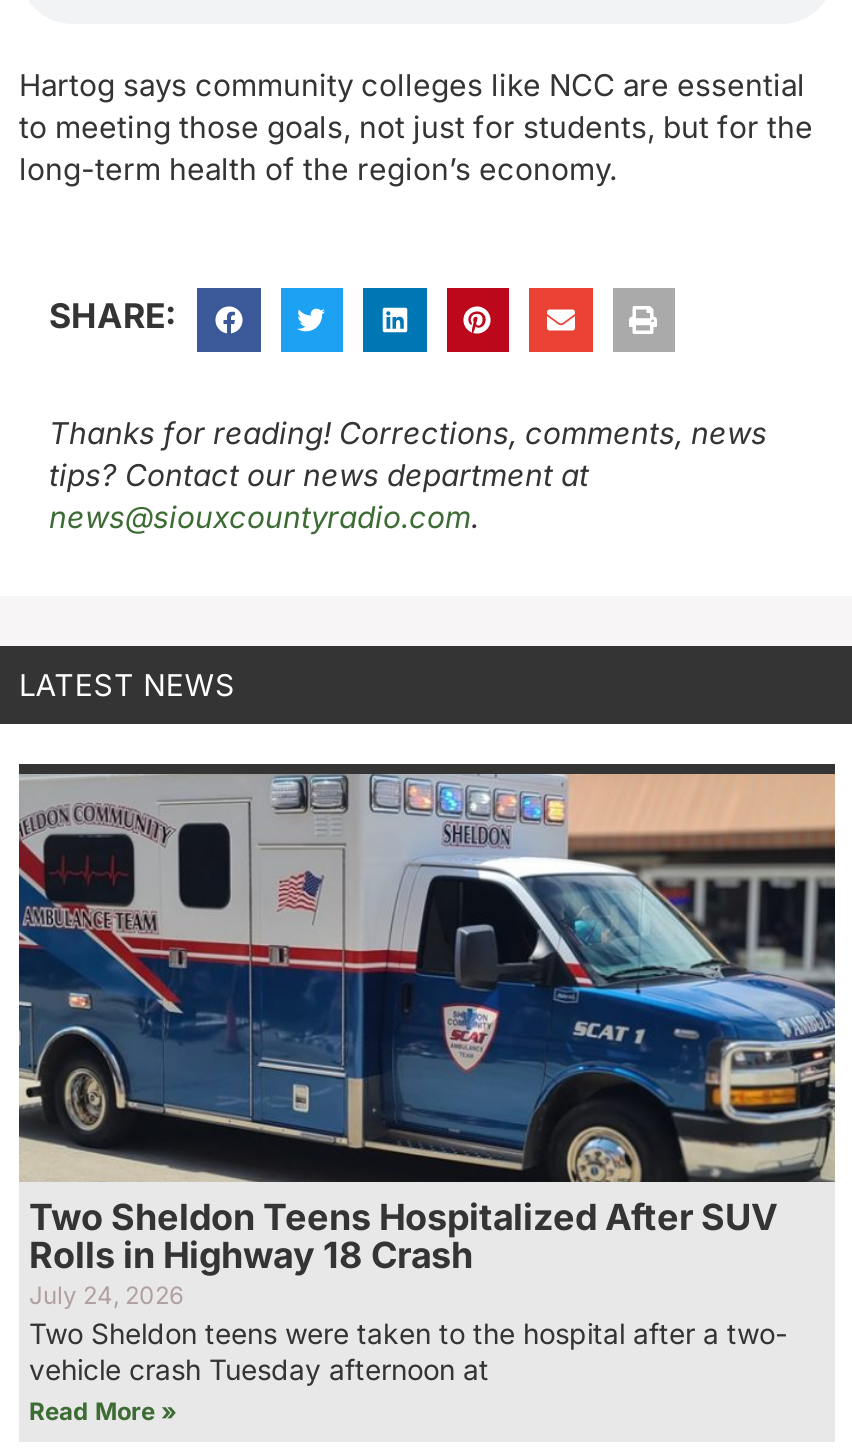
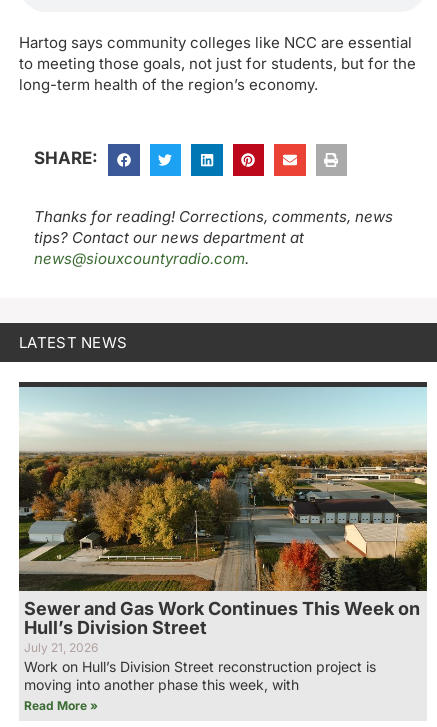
- [image]
- Two Sheldon Teens Hospitalized After SUV
- Rolls in Highway 18 Crash
- July 24, 2026
- Two Sheldon teens were taken to the hospital after a two-
- vehicle crash Tuesday afternoon at
+ [image]
+ Sewer and Gas Work Continues This Week on
+ Hull’s Division Street
+ July 21, 2026
+ Work on Hull’s Division Street reconstruction project is
+ moving into another phase this week, with
